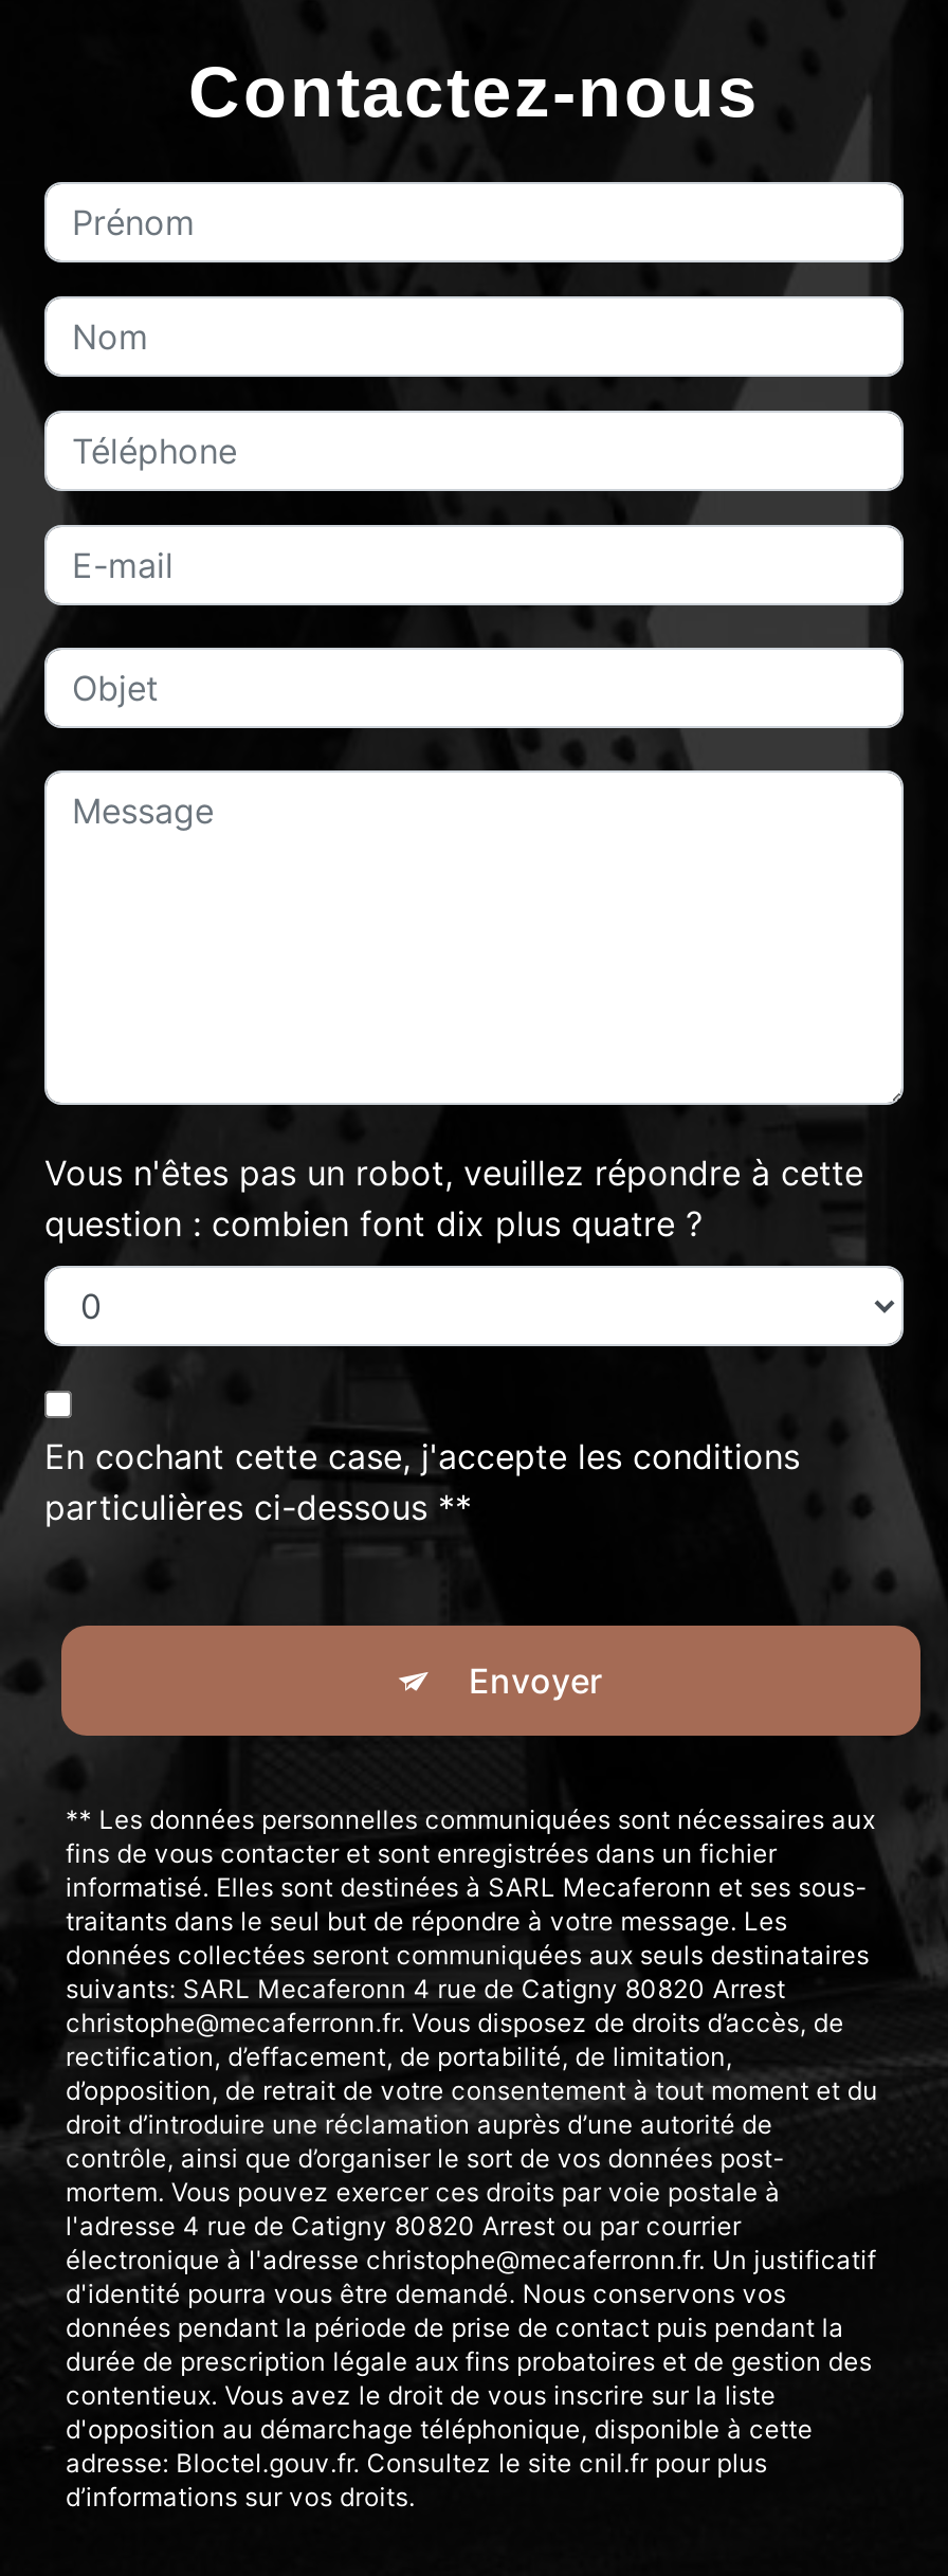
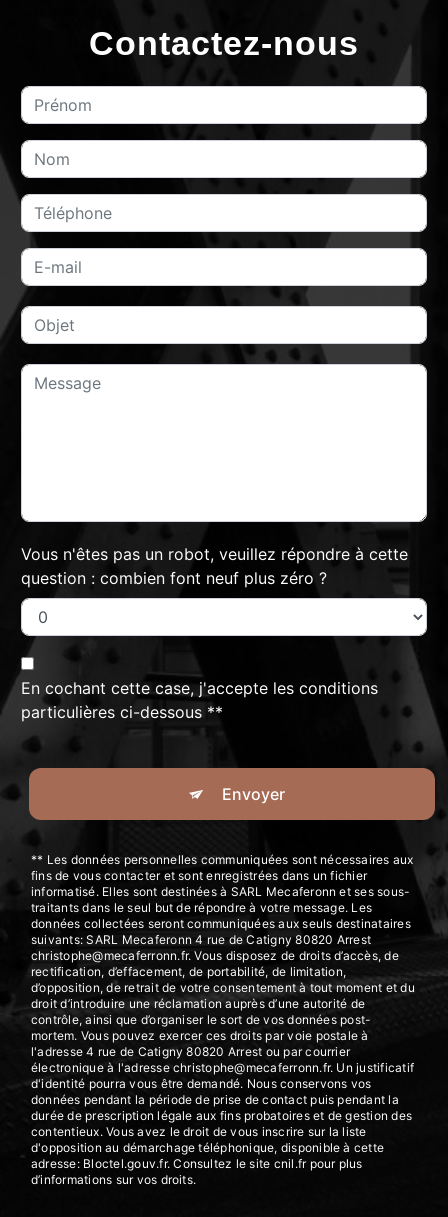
- question : combien font dix plus quatre ?
+ question : combien font neuf plus zéro ?
